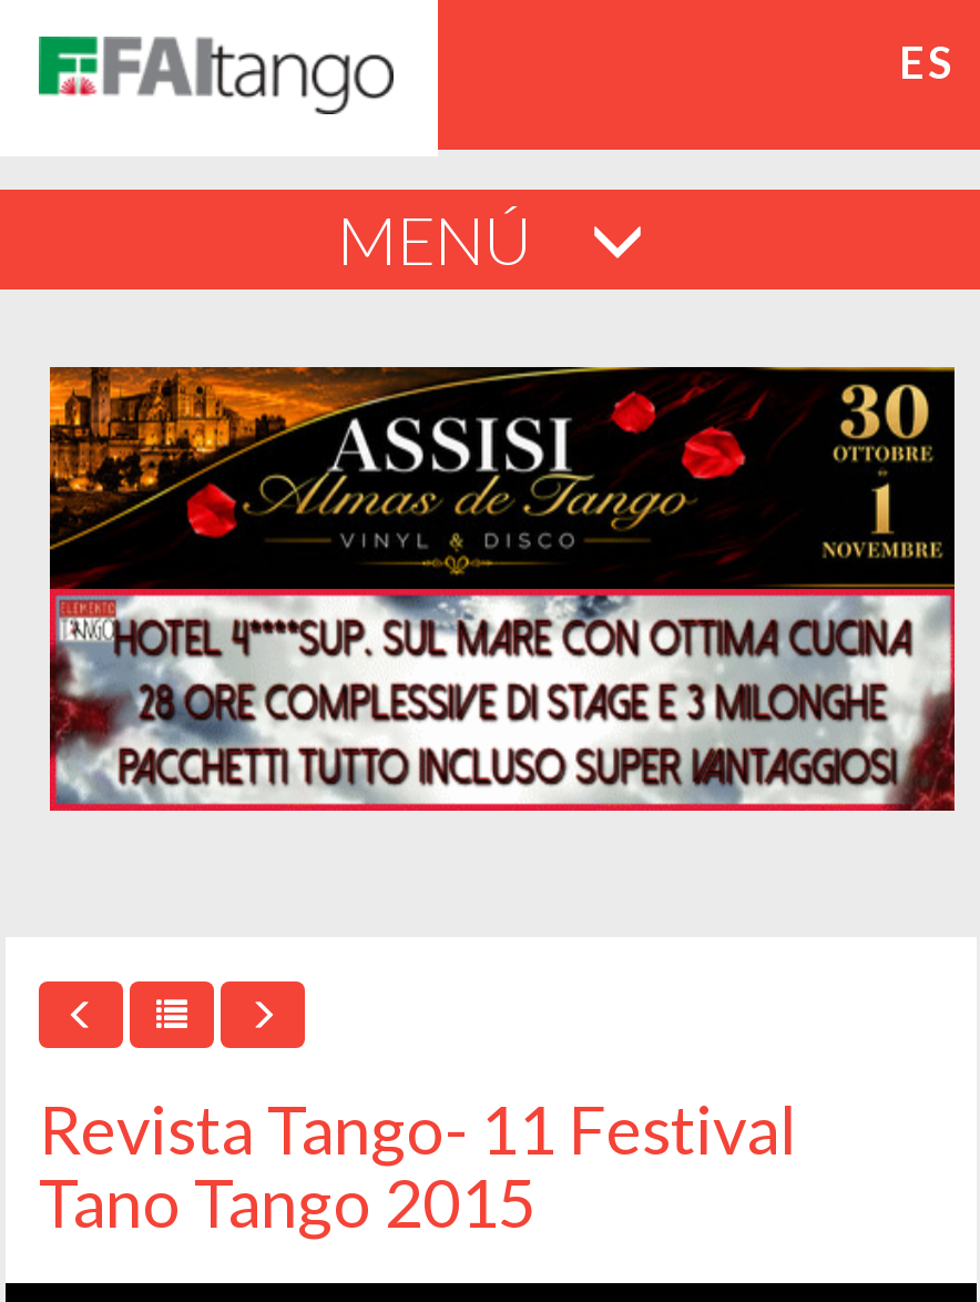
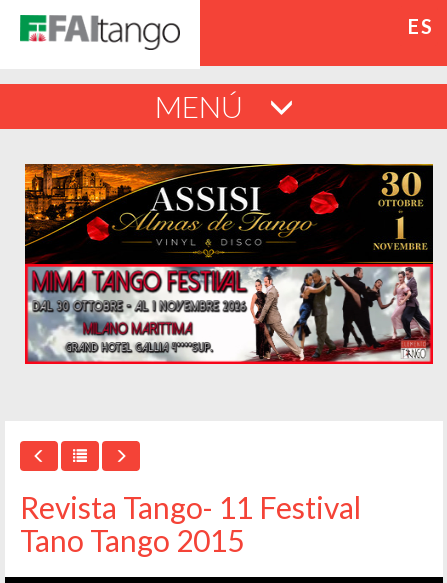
- [image]
+ [image]
